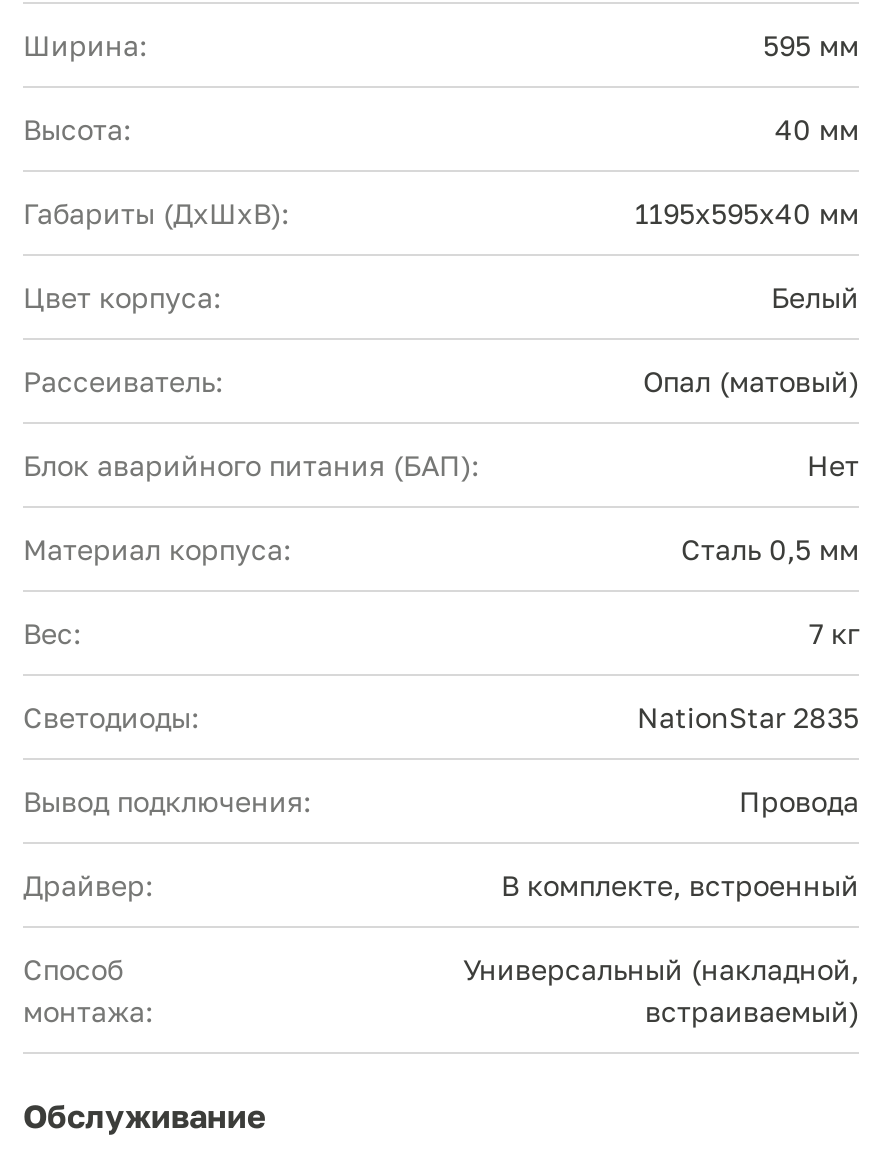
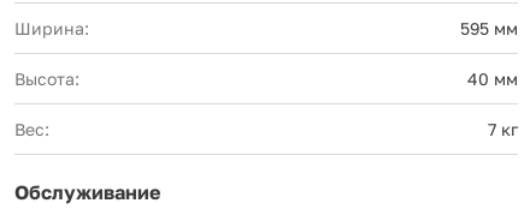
- Габариты (ДхШхВ):
- 1195х595х40 мм
- Цвет корпуса:
- Белый
- Рассеиватель:
- Опал (матовый)
- Блок аварийного питания (БАП):
- Нет
- Материал корпуса:
- Сталь 0,5 мм

- Светодиоды:
- NationStar 2835
- Вывод подключения:
- Провода
- Драйвер:
- В комплекте, встроенный
- Способ
- монтажа:

- Универсальный (накладной,
- встраиваемый)
